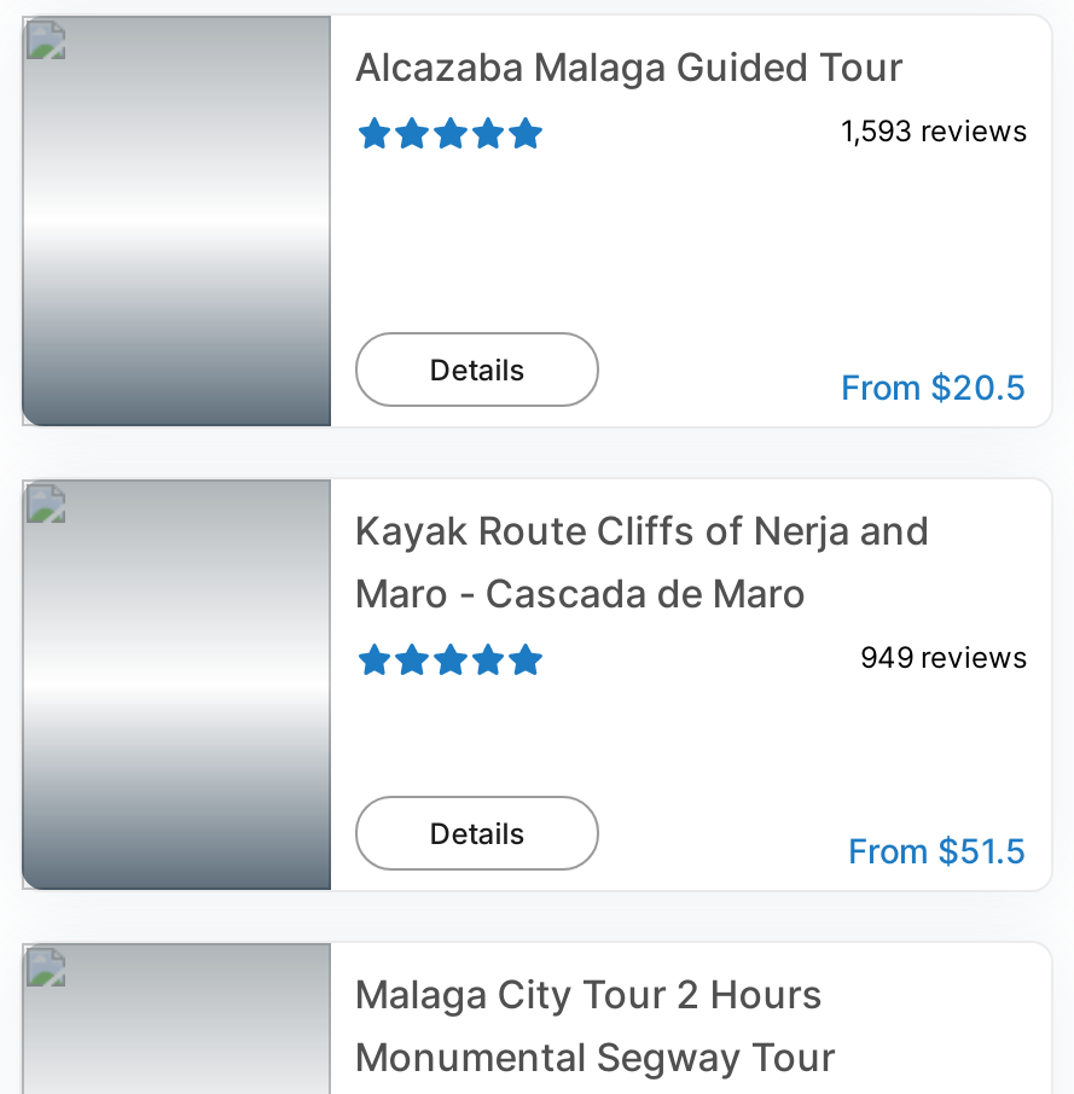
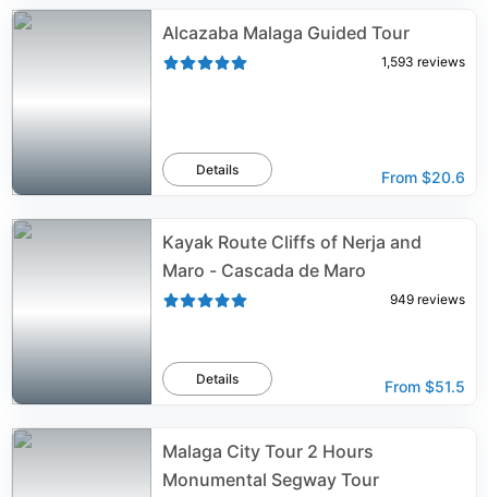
- From $20.5
+ From $20.6
